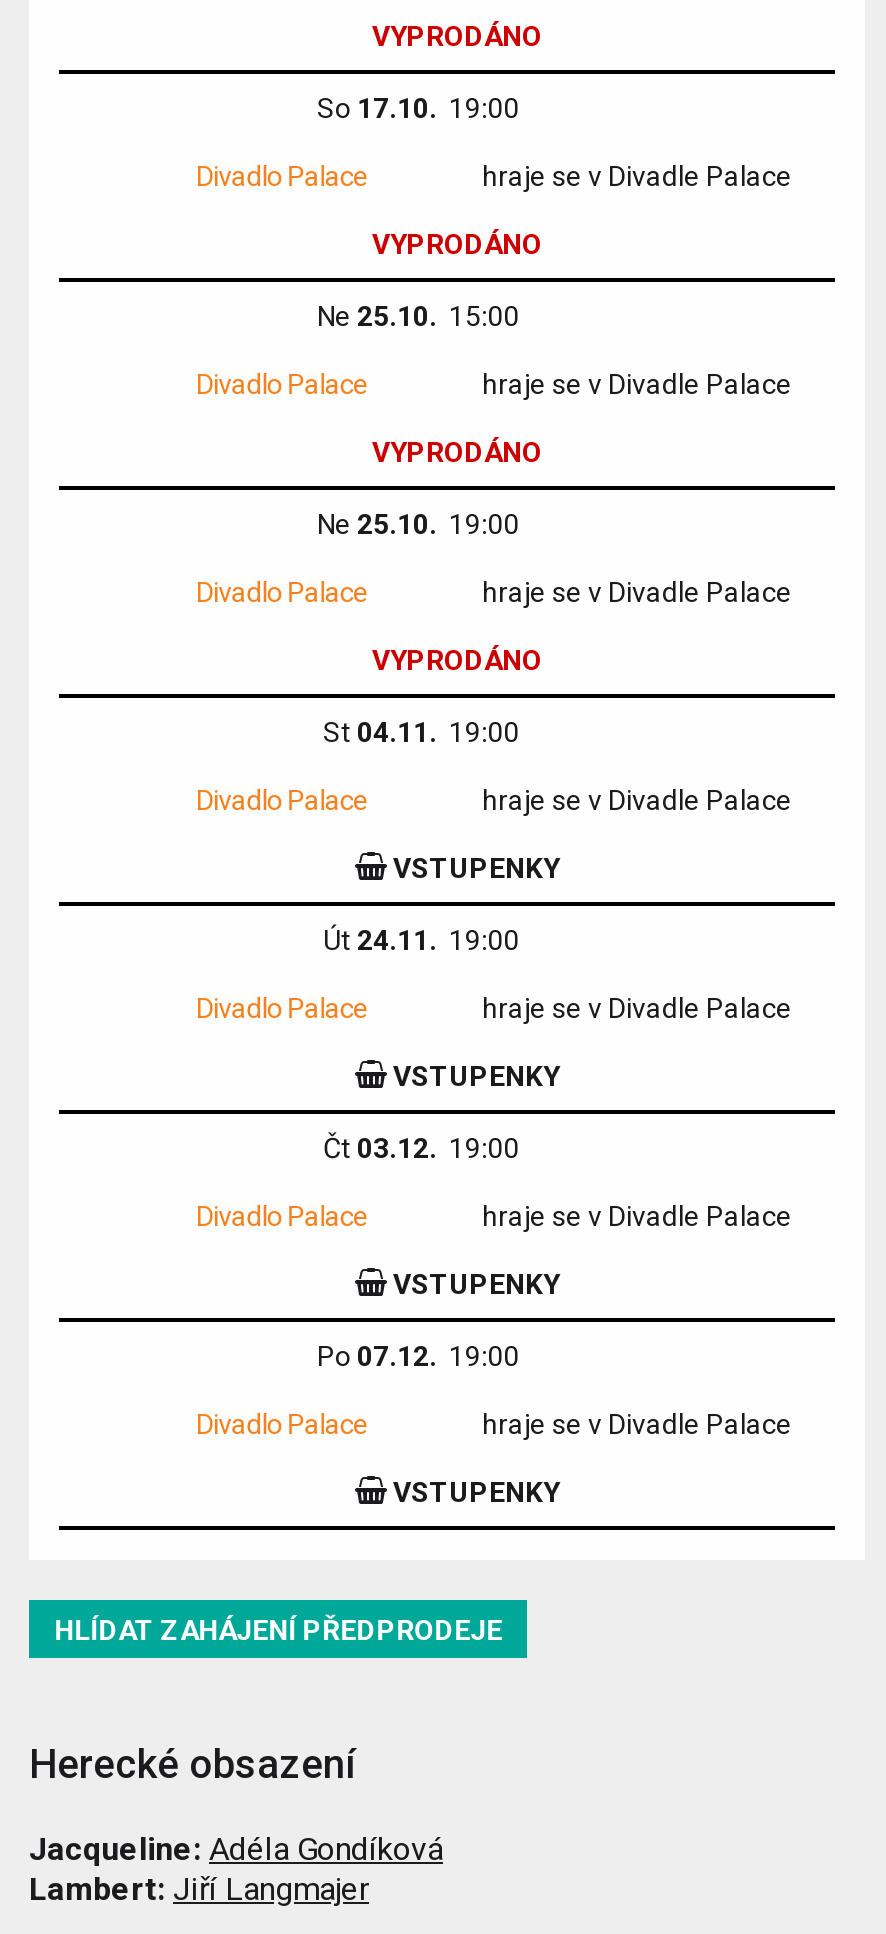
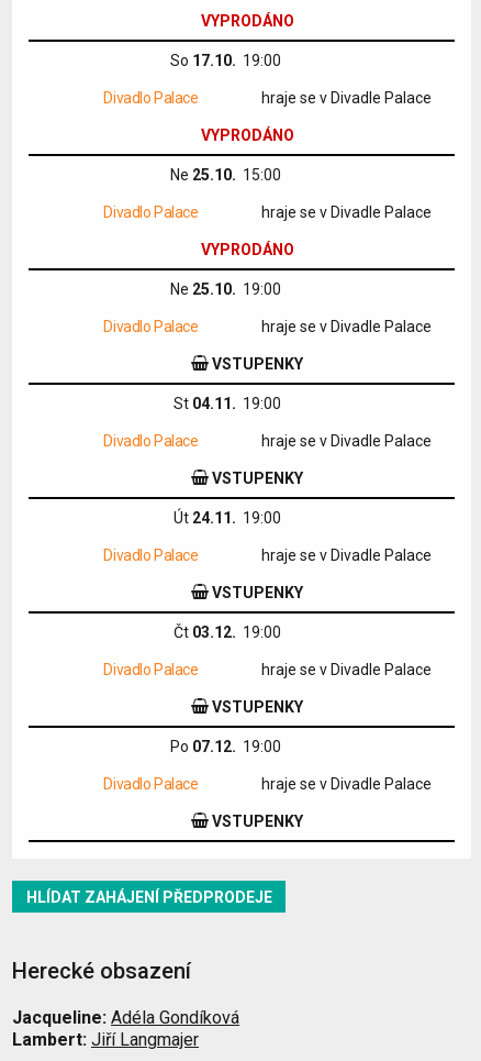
- VYPRODÁNO
+ VSTUPENKY
